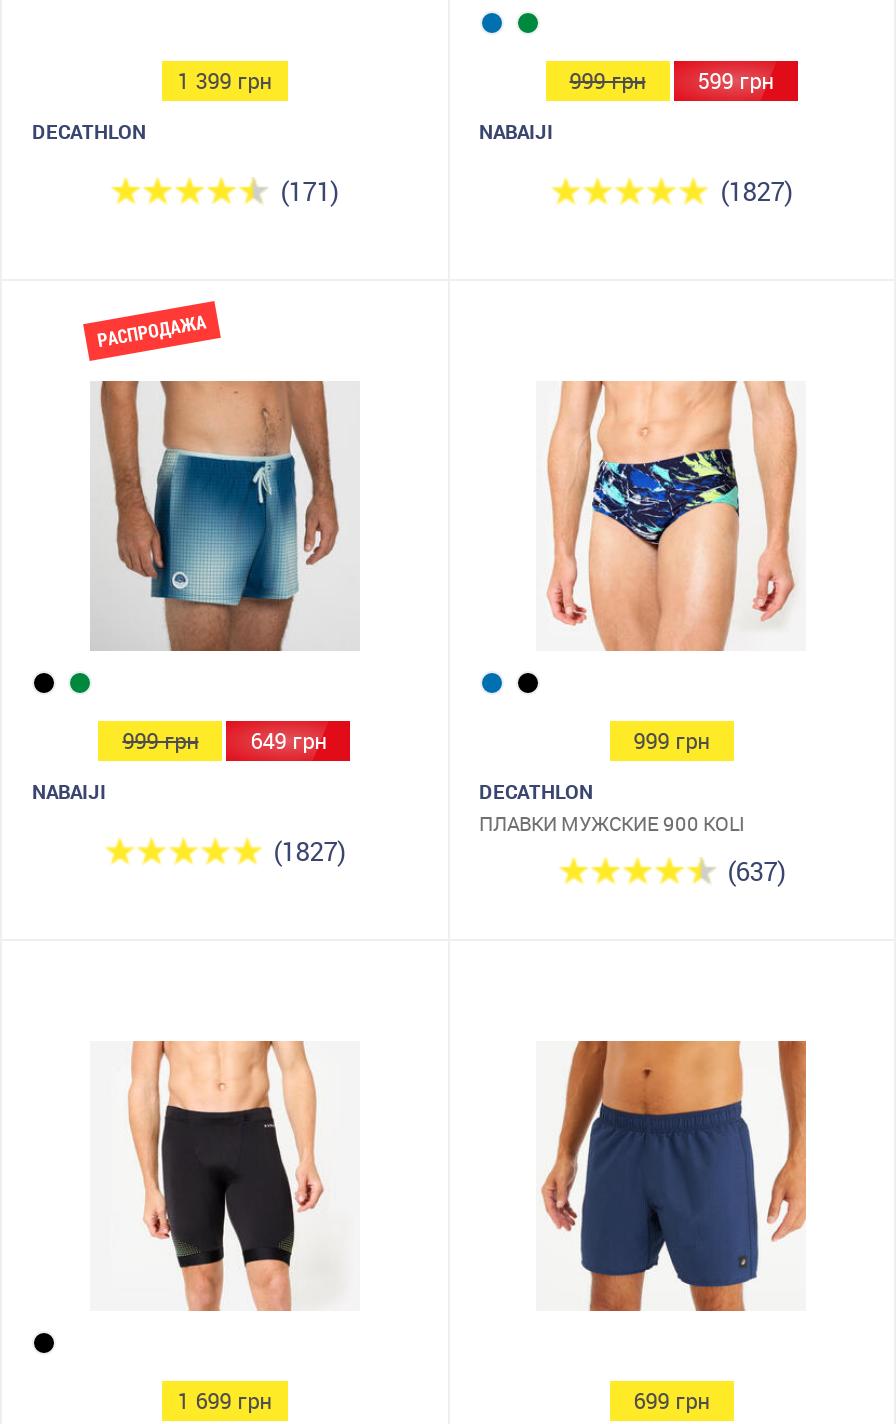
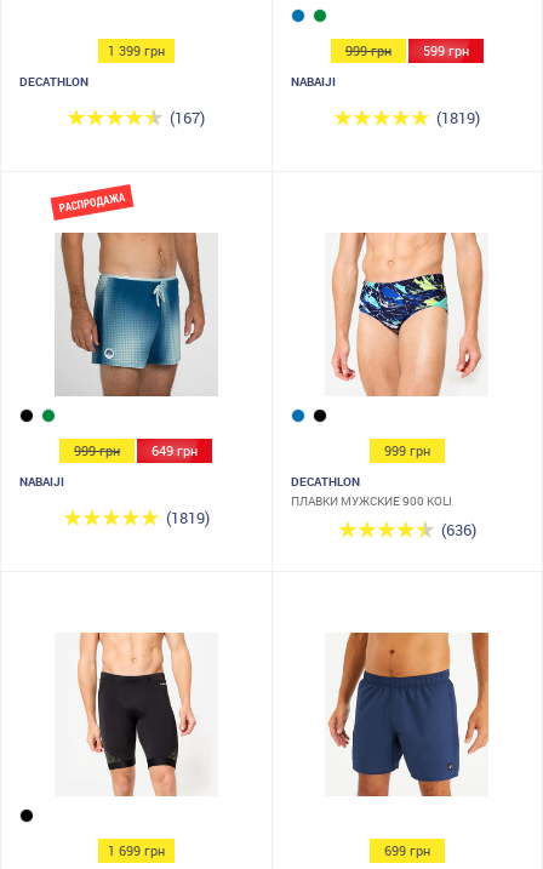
- (171)
+ (167)

- (1827)
+ (1819)

- (1827)
+ (1819)

- (637)
+ (636)
